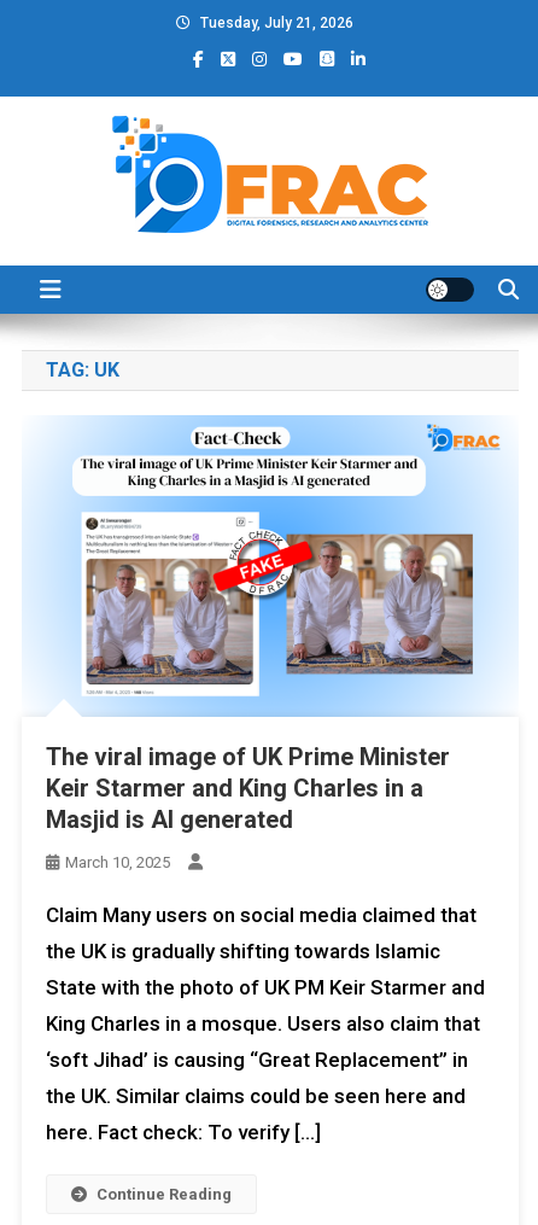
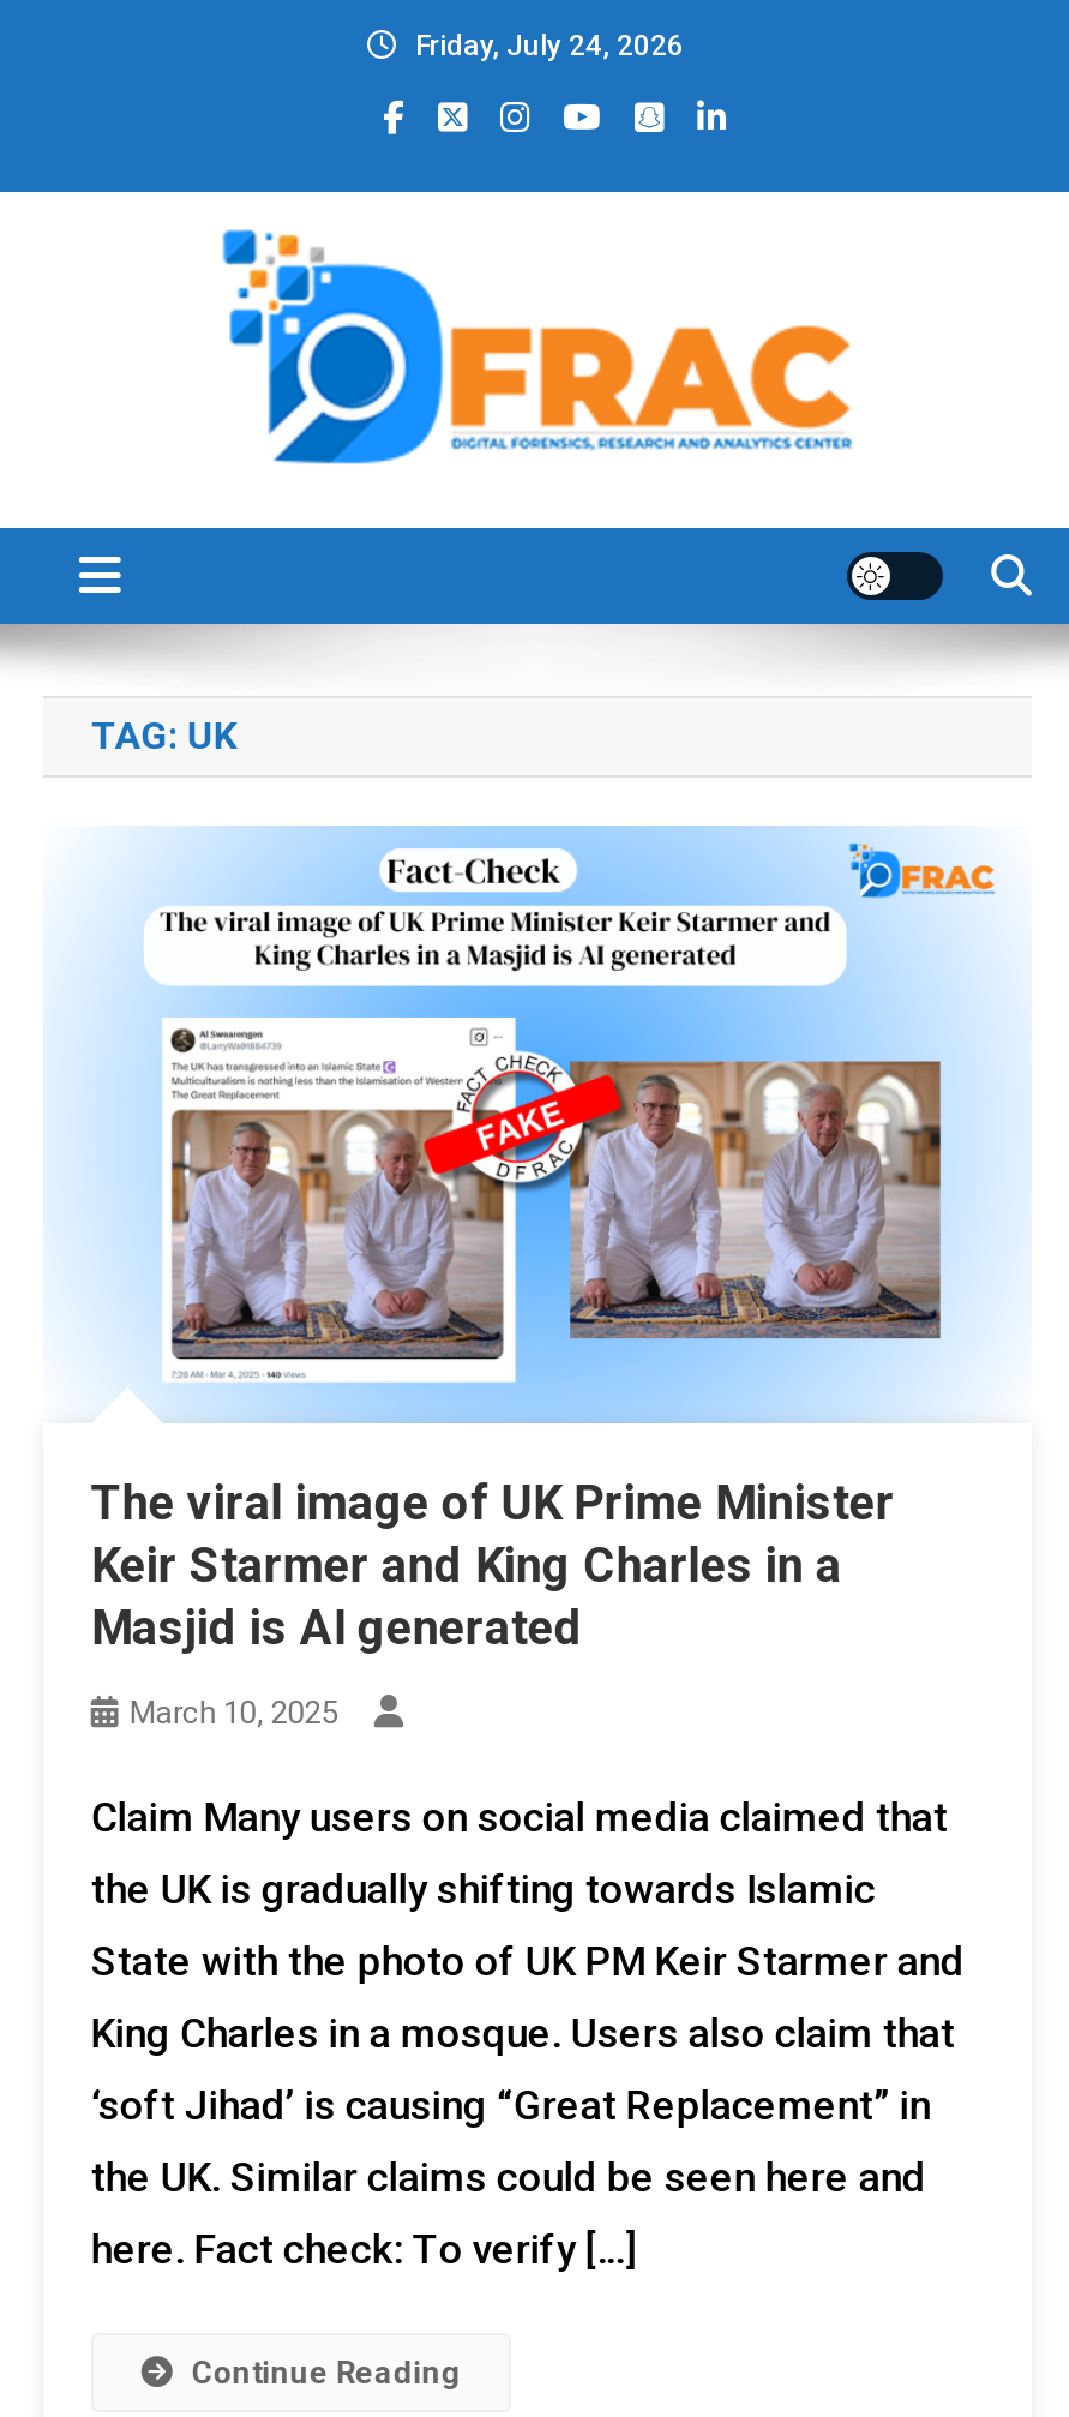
- Tuesday, July 21, 2026
+ Friday, July 24, 2026
